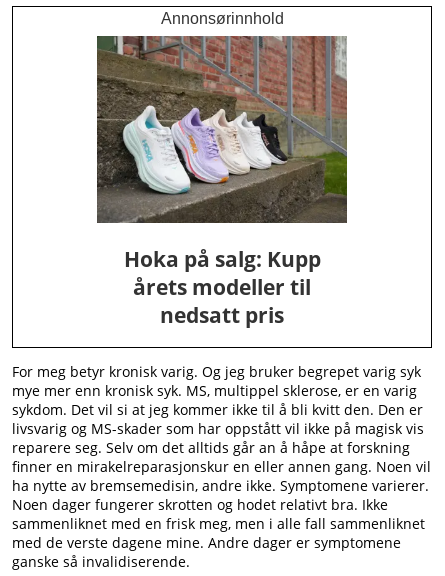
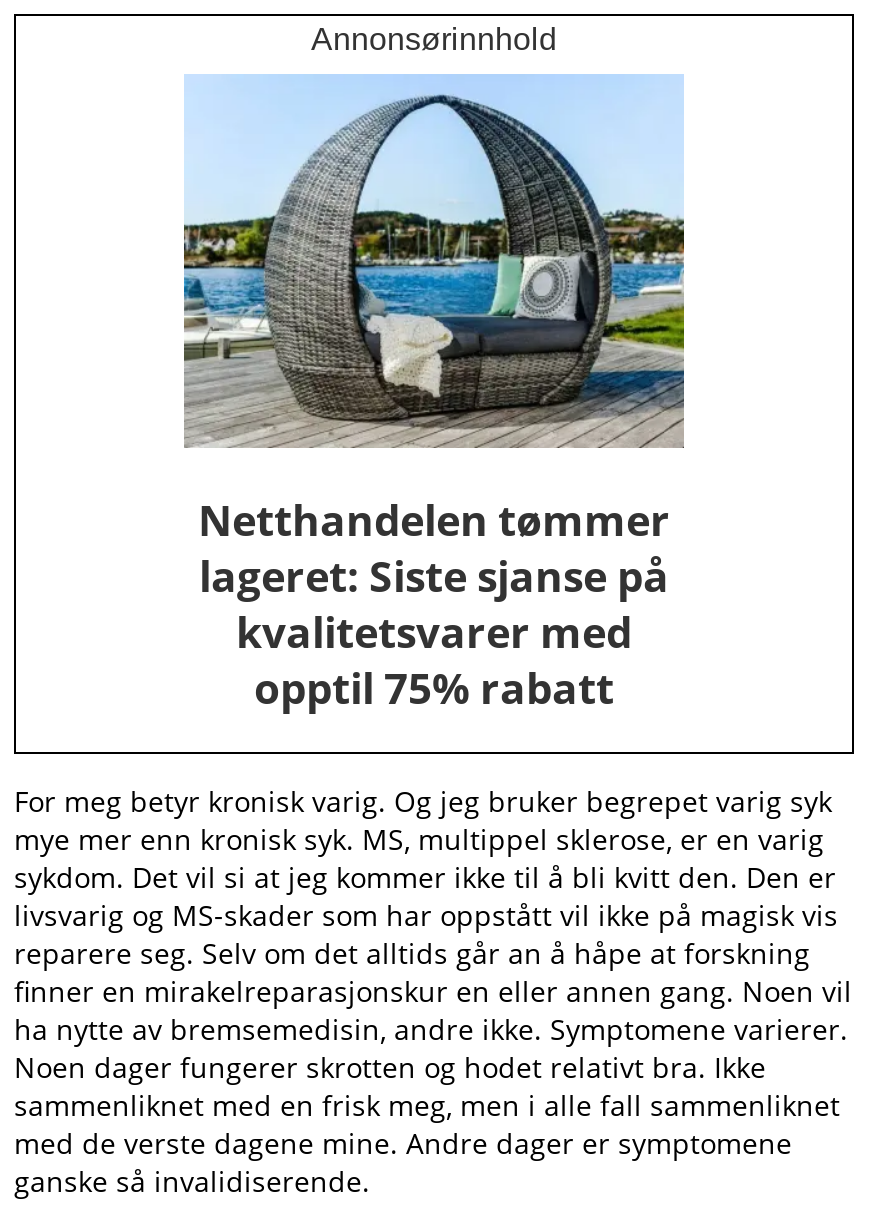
- [image]
- Hoka på salg: Kupp
- årets modeller til
- nedsatt pris
+ [image]
+ Netthandelen tømmer
+ lageret: Siste sjanse på
+ kvalitetsvarer med
+ opptil 75% rabatt
